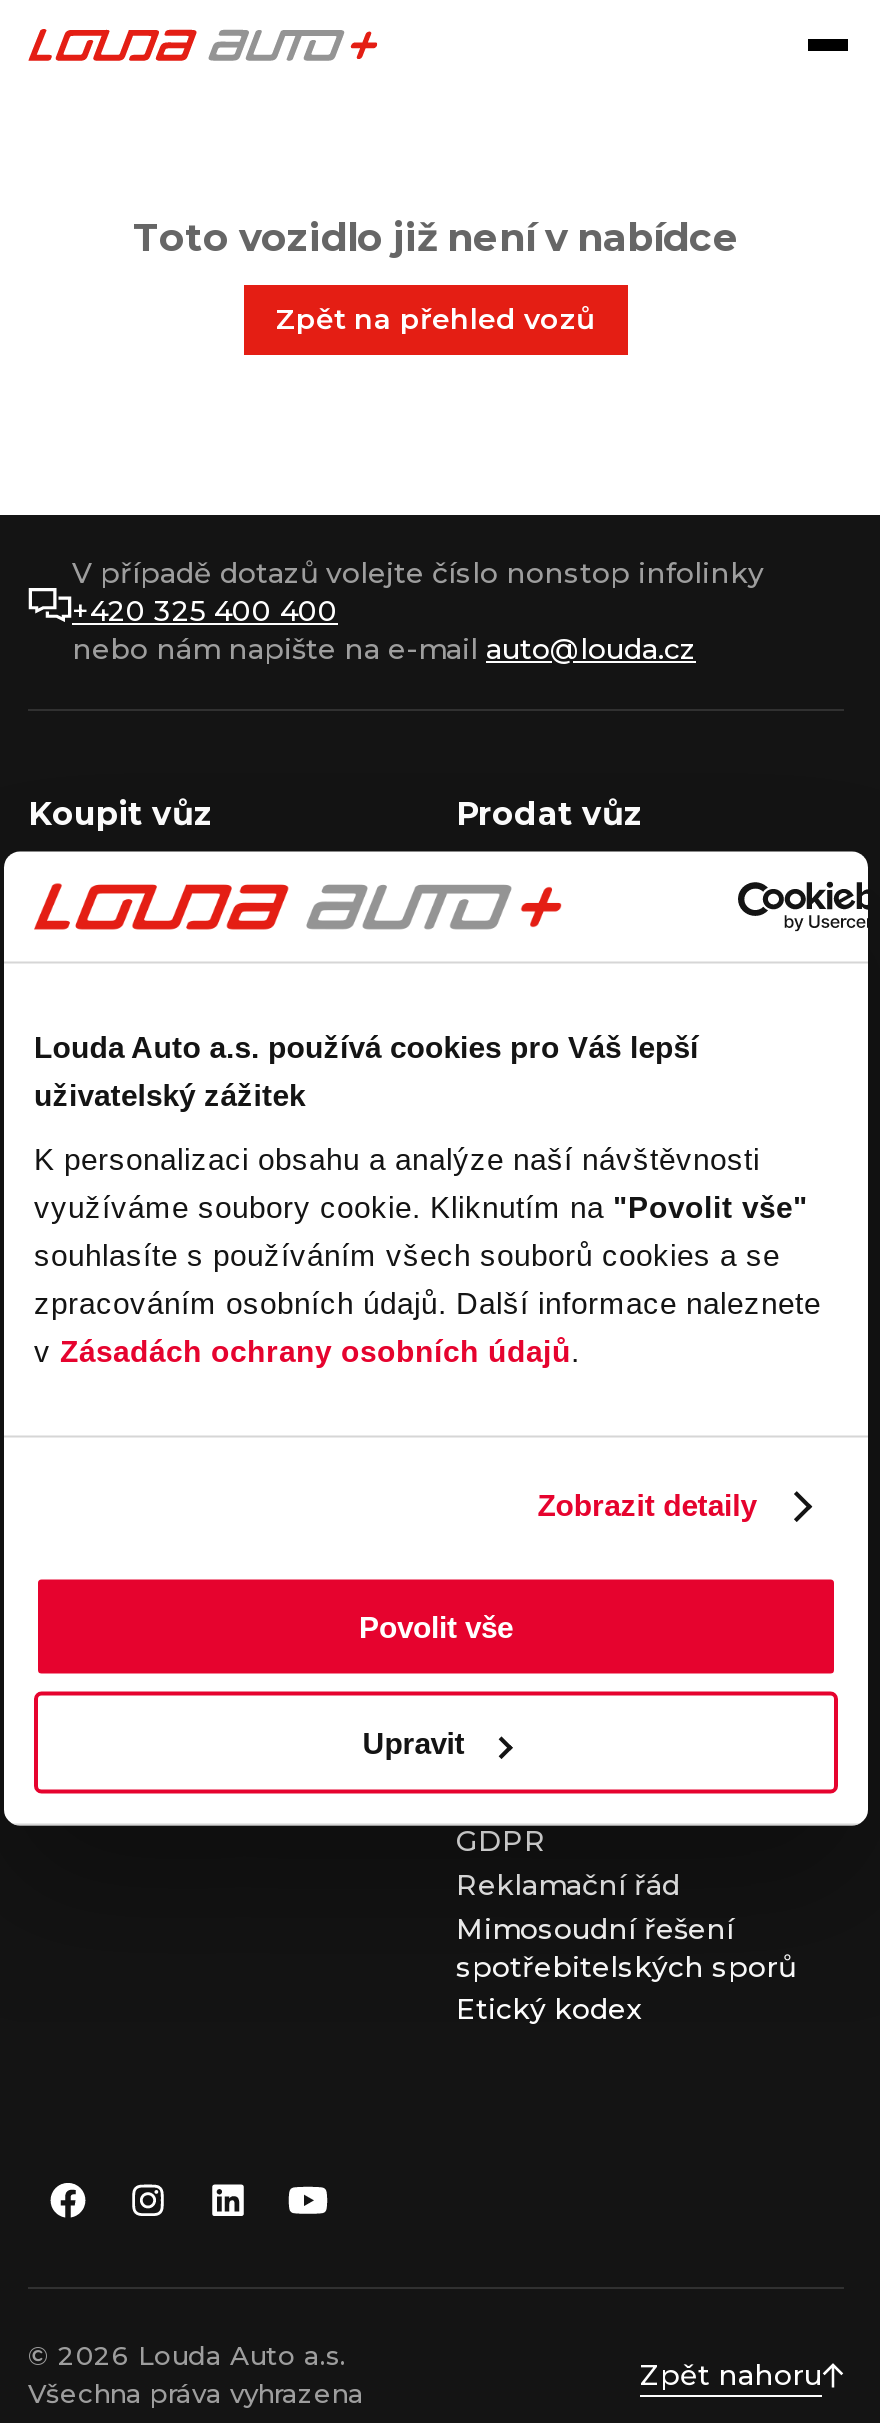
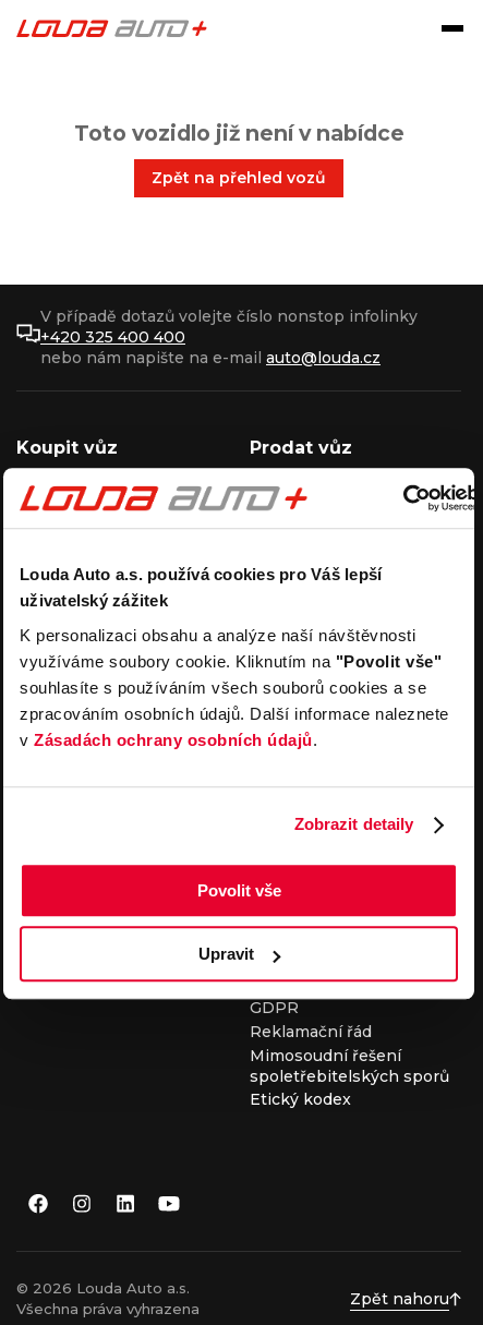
- spotřebitelských sporů
+ spoletřebitelských sporů
